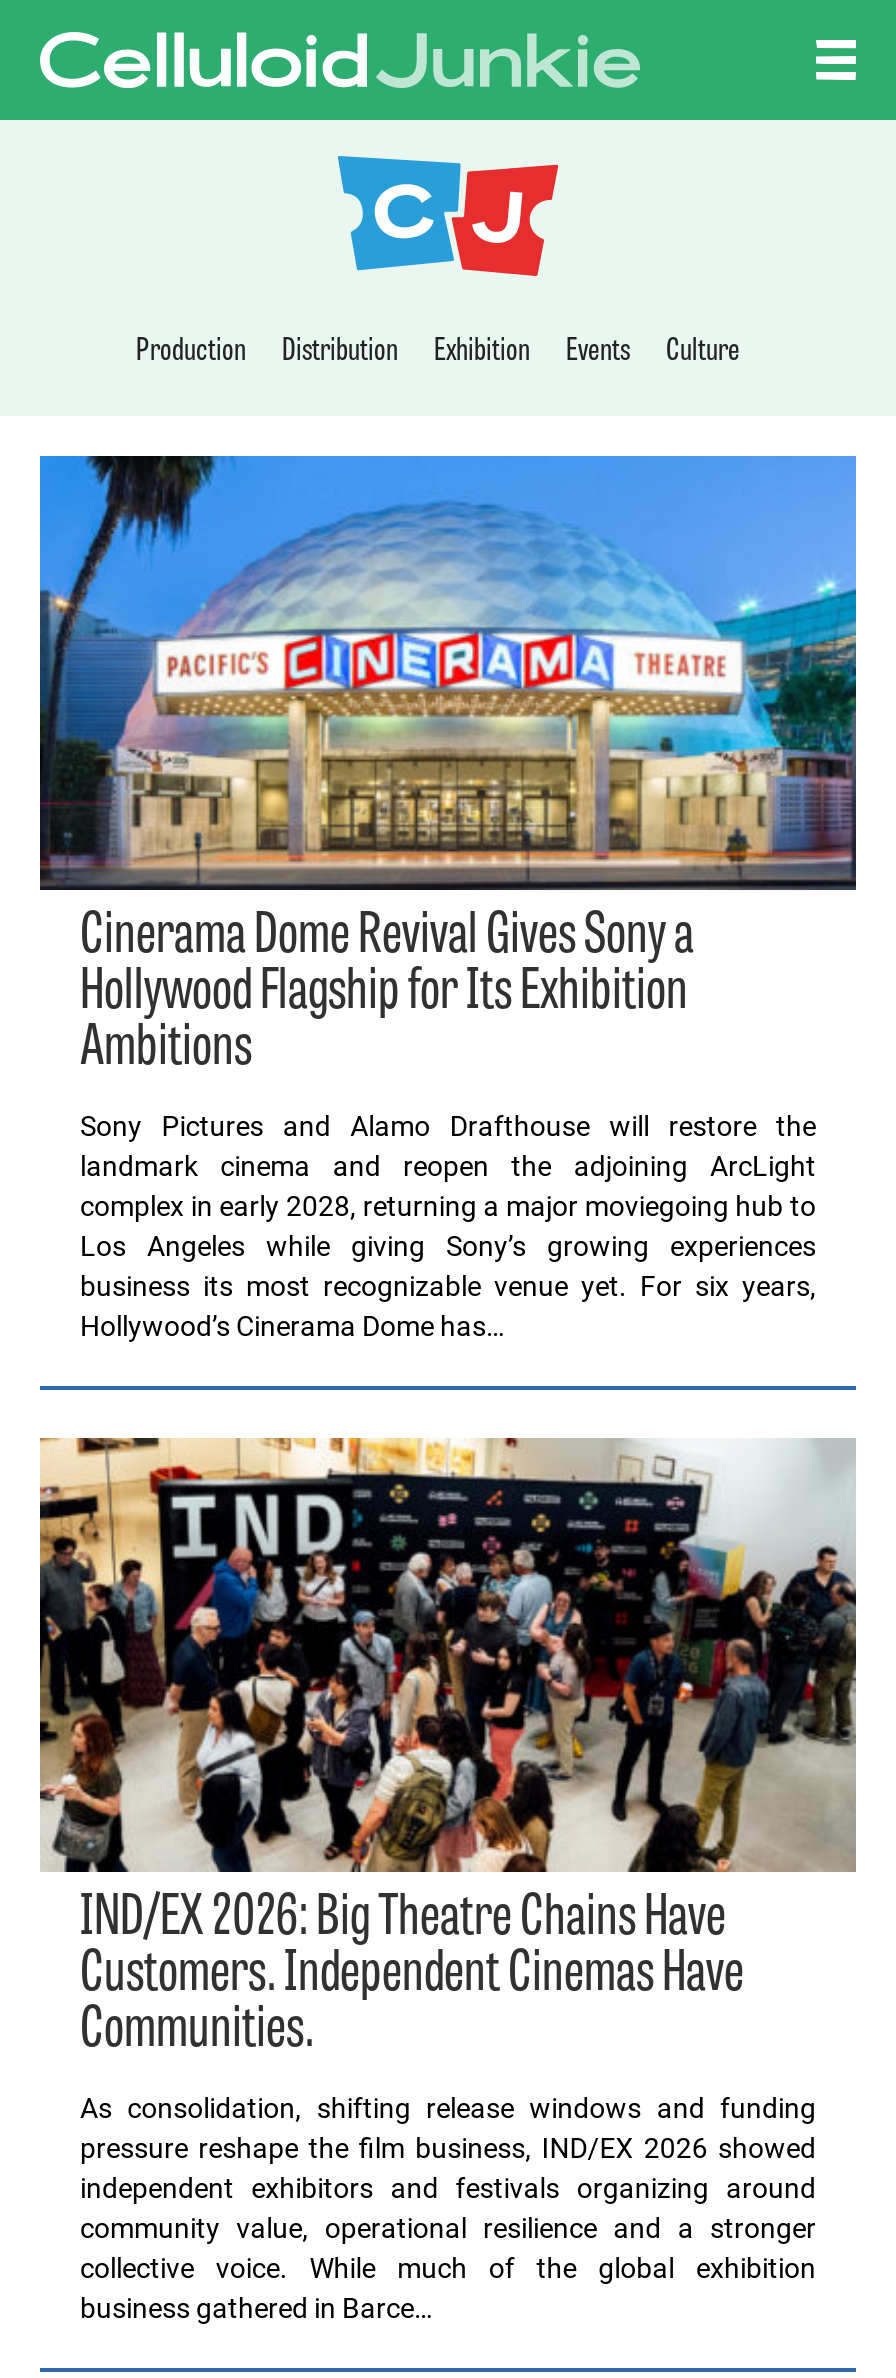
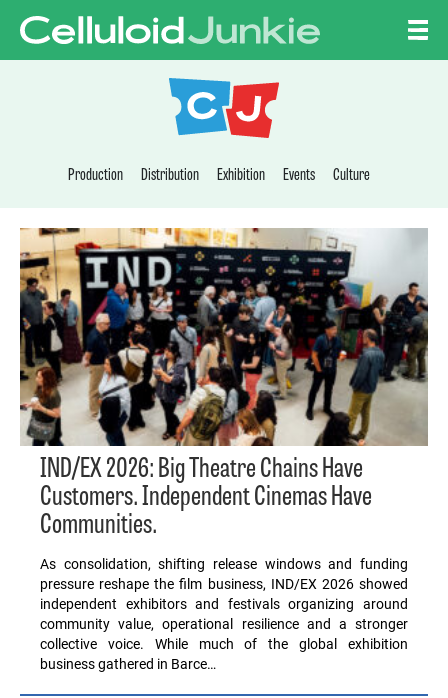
- [image]
- Cinerama Dome Revival Gives Sony a
- Hollywood Flagship for Its Exhibition
- Ambitions
- Sony Pictures and Alamo Drafthouse will restore the
- landmark cinema and reopen the adjoining ArcLight
- complex in early 2028, returning a major moviegoing hub to
- Los Angeles while giving Sony’s growing experiences
- business its most recognizable venue yet. For six years,
- Hollywood’s Cinerama Dome has…
